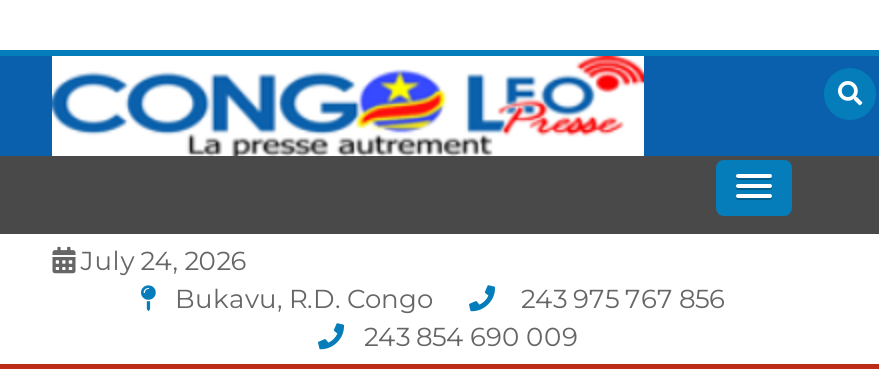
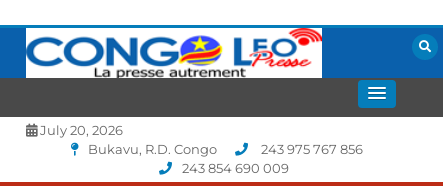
- July 24, 2026
+ July 20, 2026
